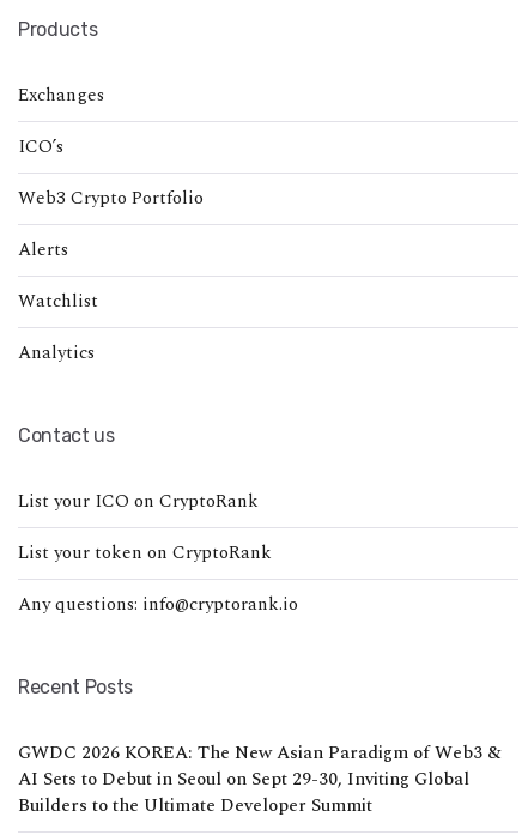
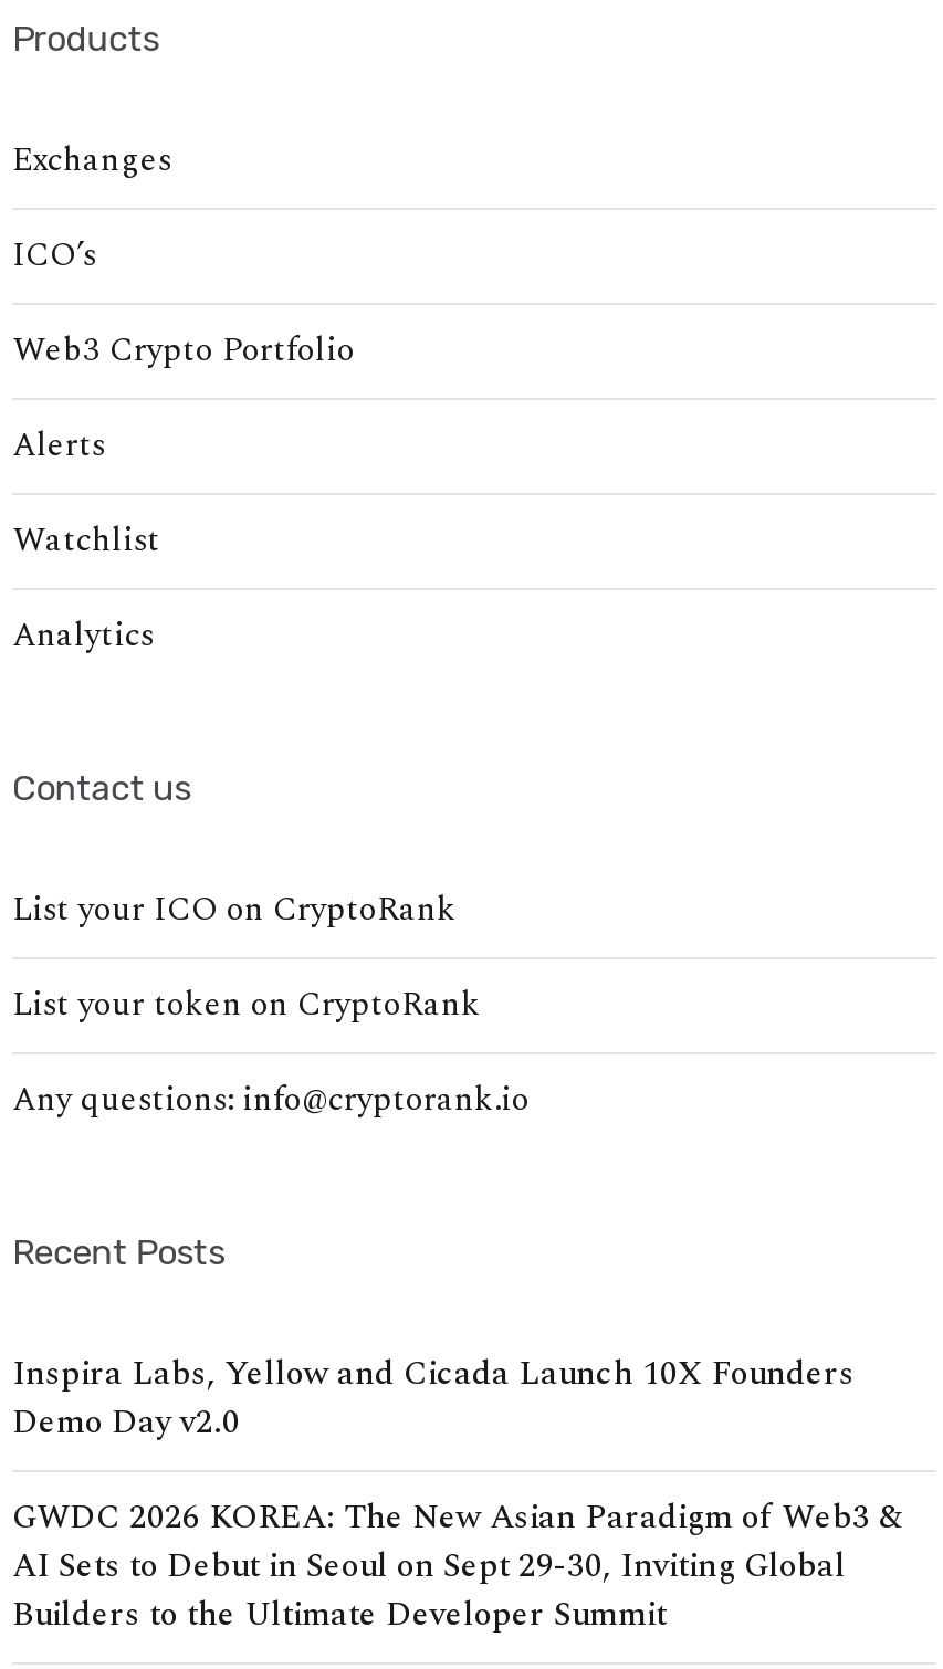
+ Inspira Labs, Yellow and Cicada Launch 10X Founders
+ Demo Day v2.0
